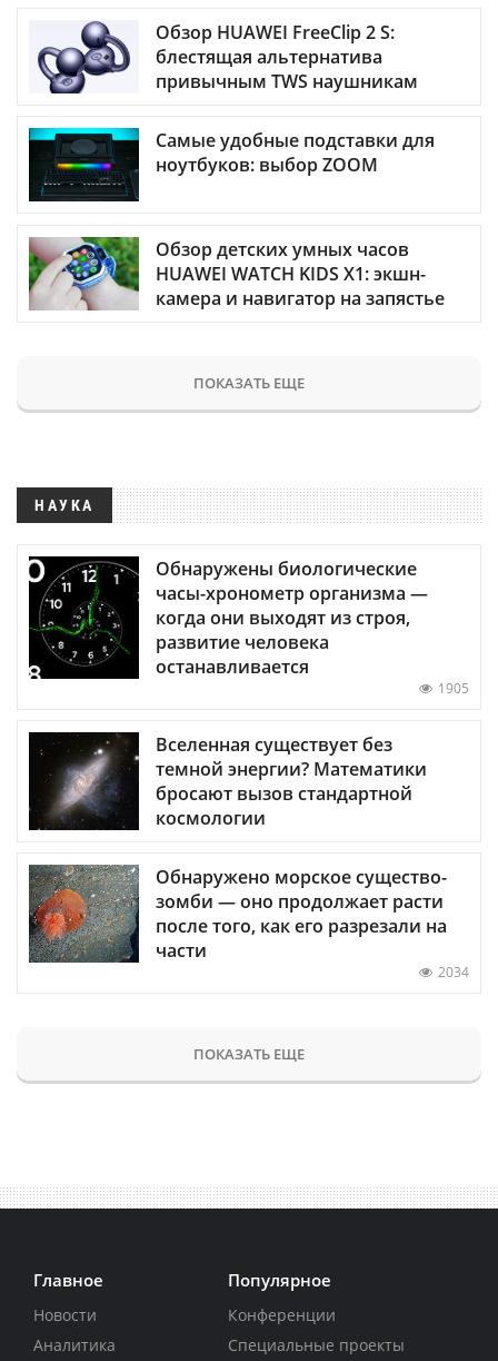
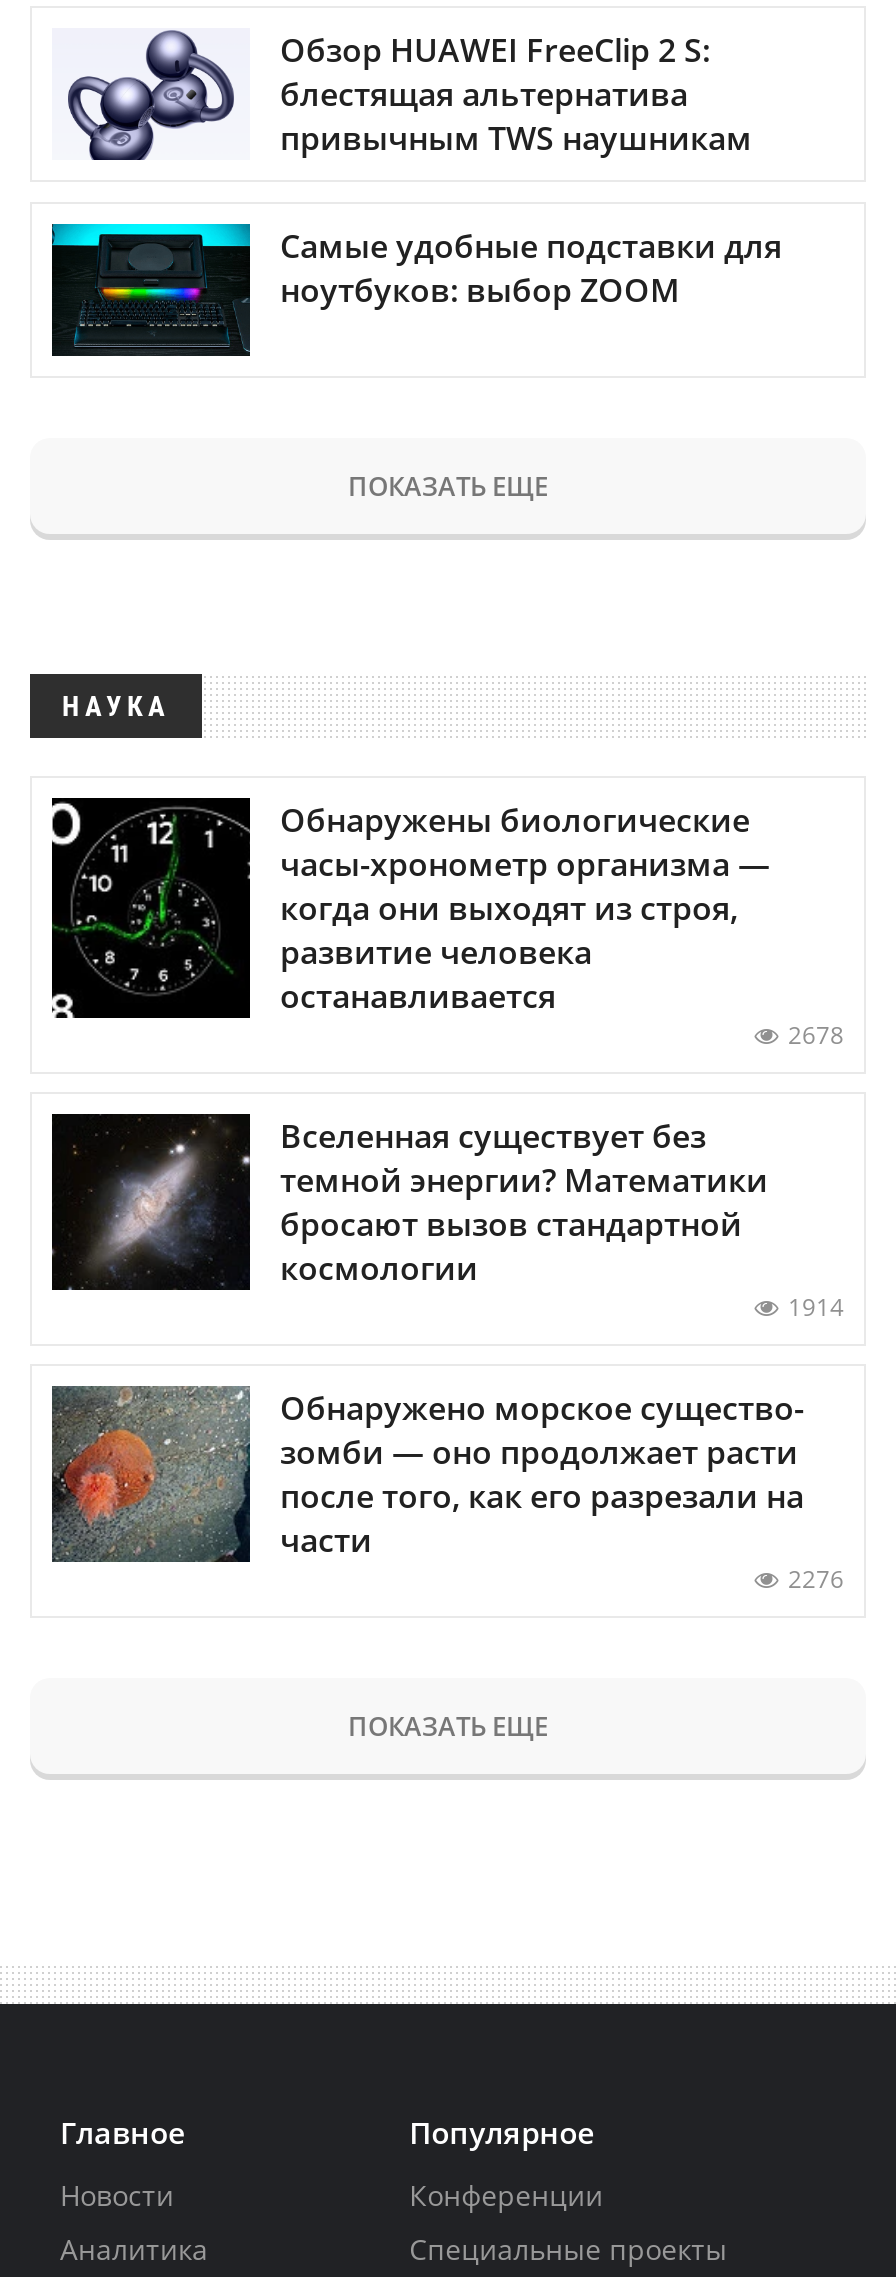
- [image]
- Обзор детских умных часов
- HUAWEI WATCH KIDS X1: экшн-
- камера и навигатор на запястье

moved up: [image] | ПОКАЗАТЬ ЕЩЕ | НАУКА | Обнаружены биологические | часы-хронометр организма — | когда они выходят из строя, | развитие человека | останавливается

- 1905
+ 2678

moved up: [image] | Вселенная существует без | темной энергии? Математики | бросают вызов стандартной | космологии

+ 1914

- 2034
+ 2276
